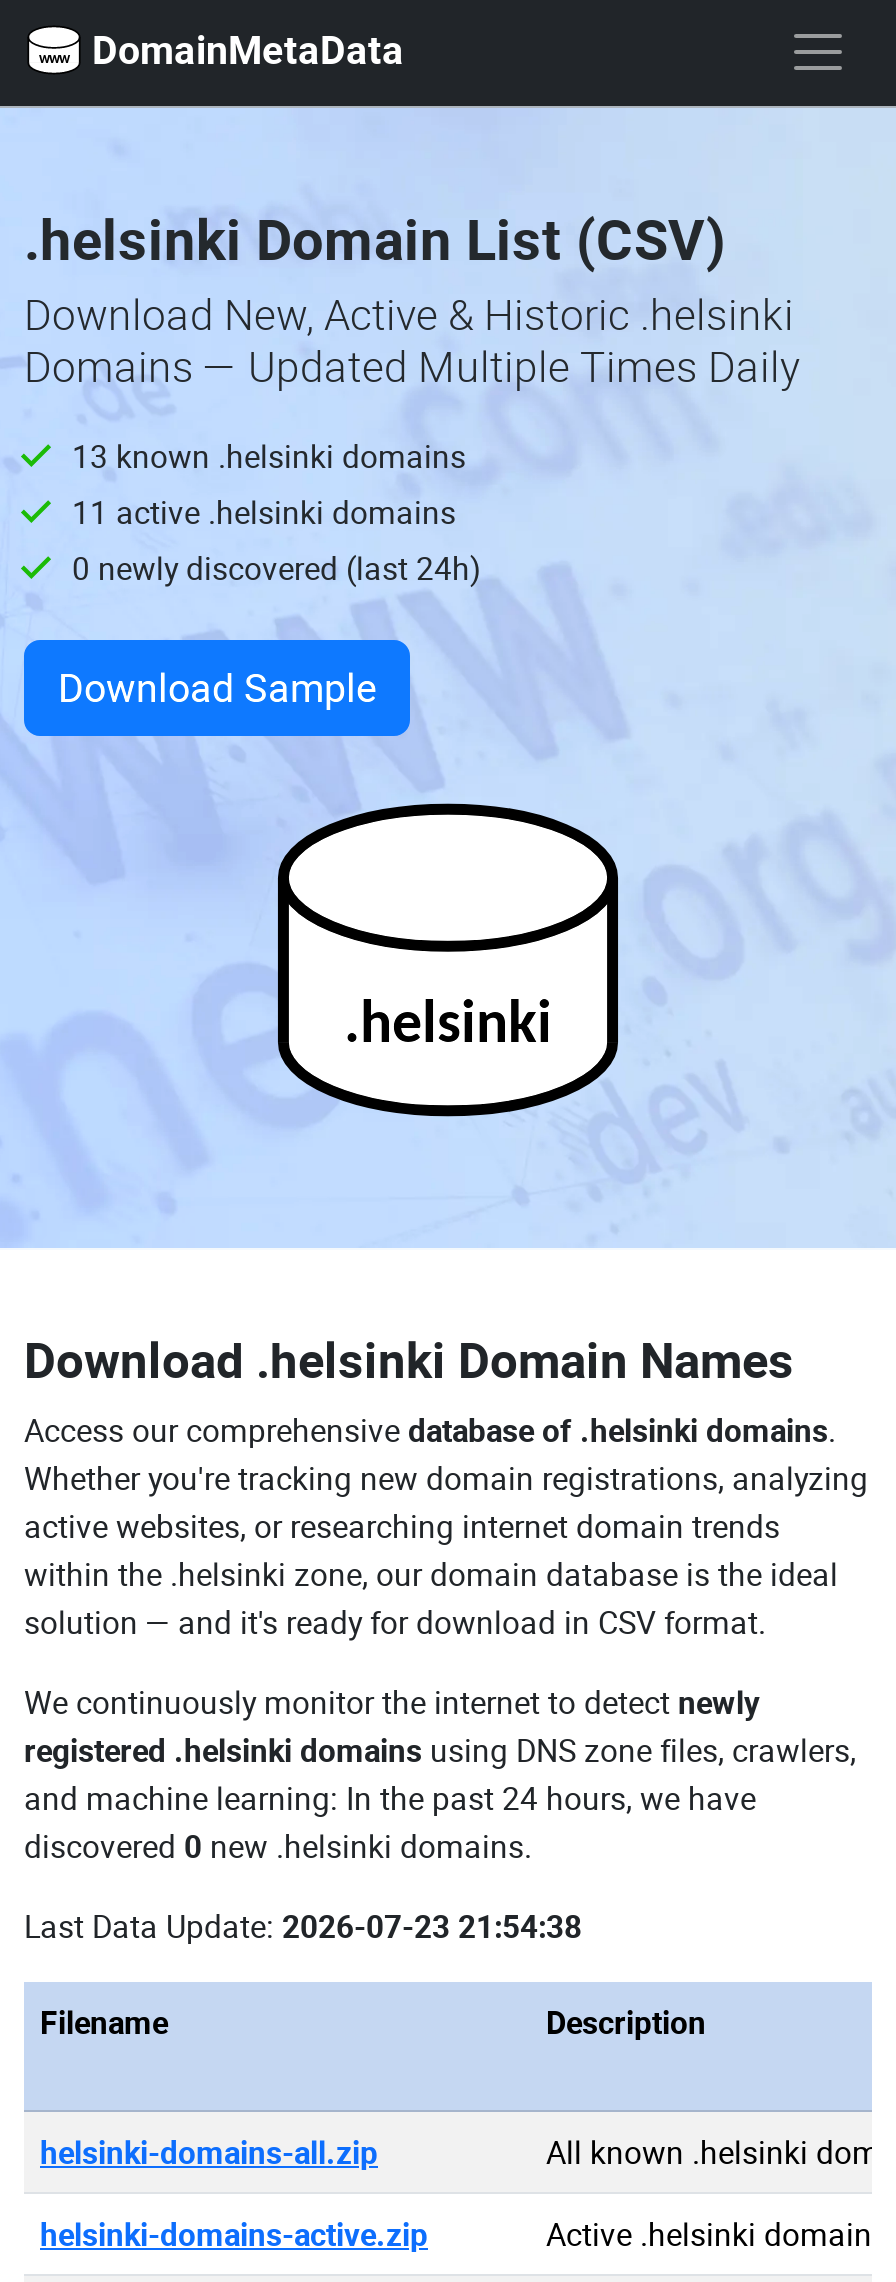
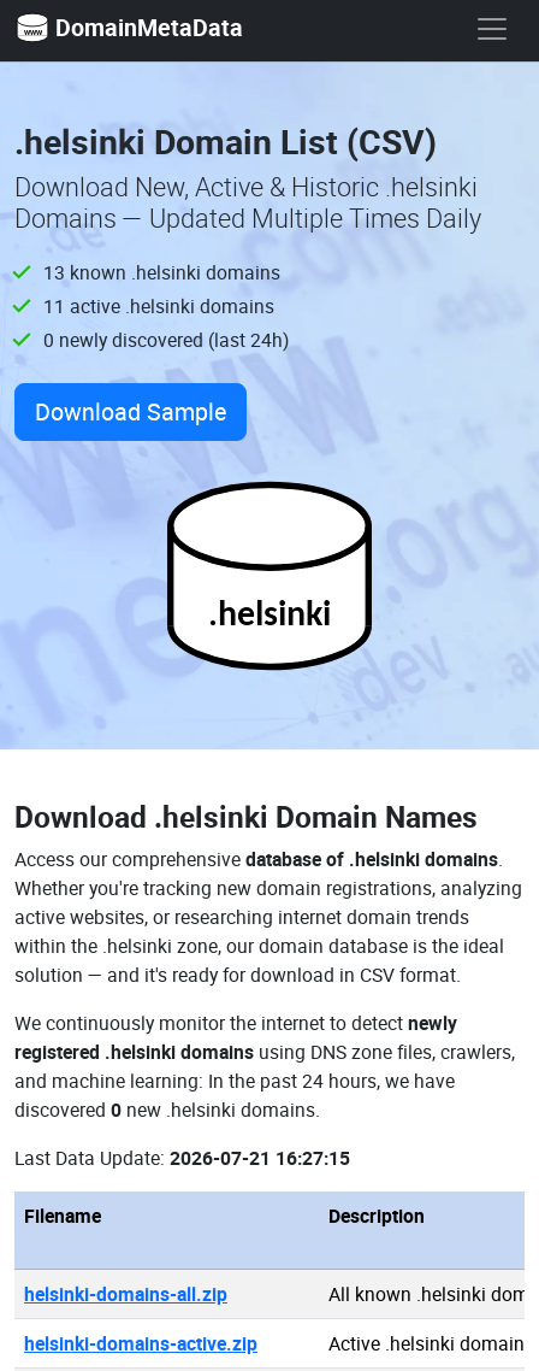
- Last Data Update: 2026-07-23 21:54:38
+ Last Data Update: 2026-07-21 16:27:15
